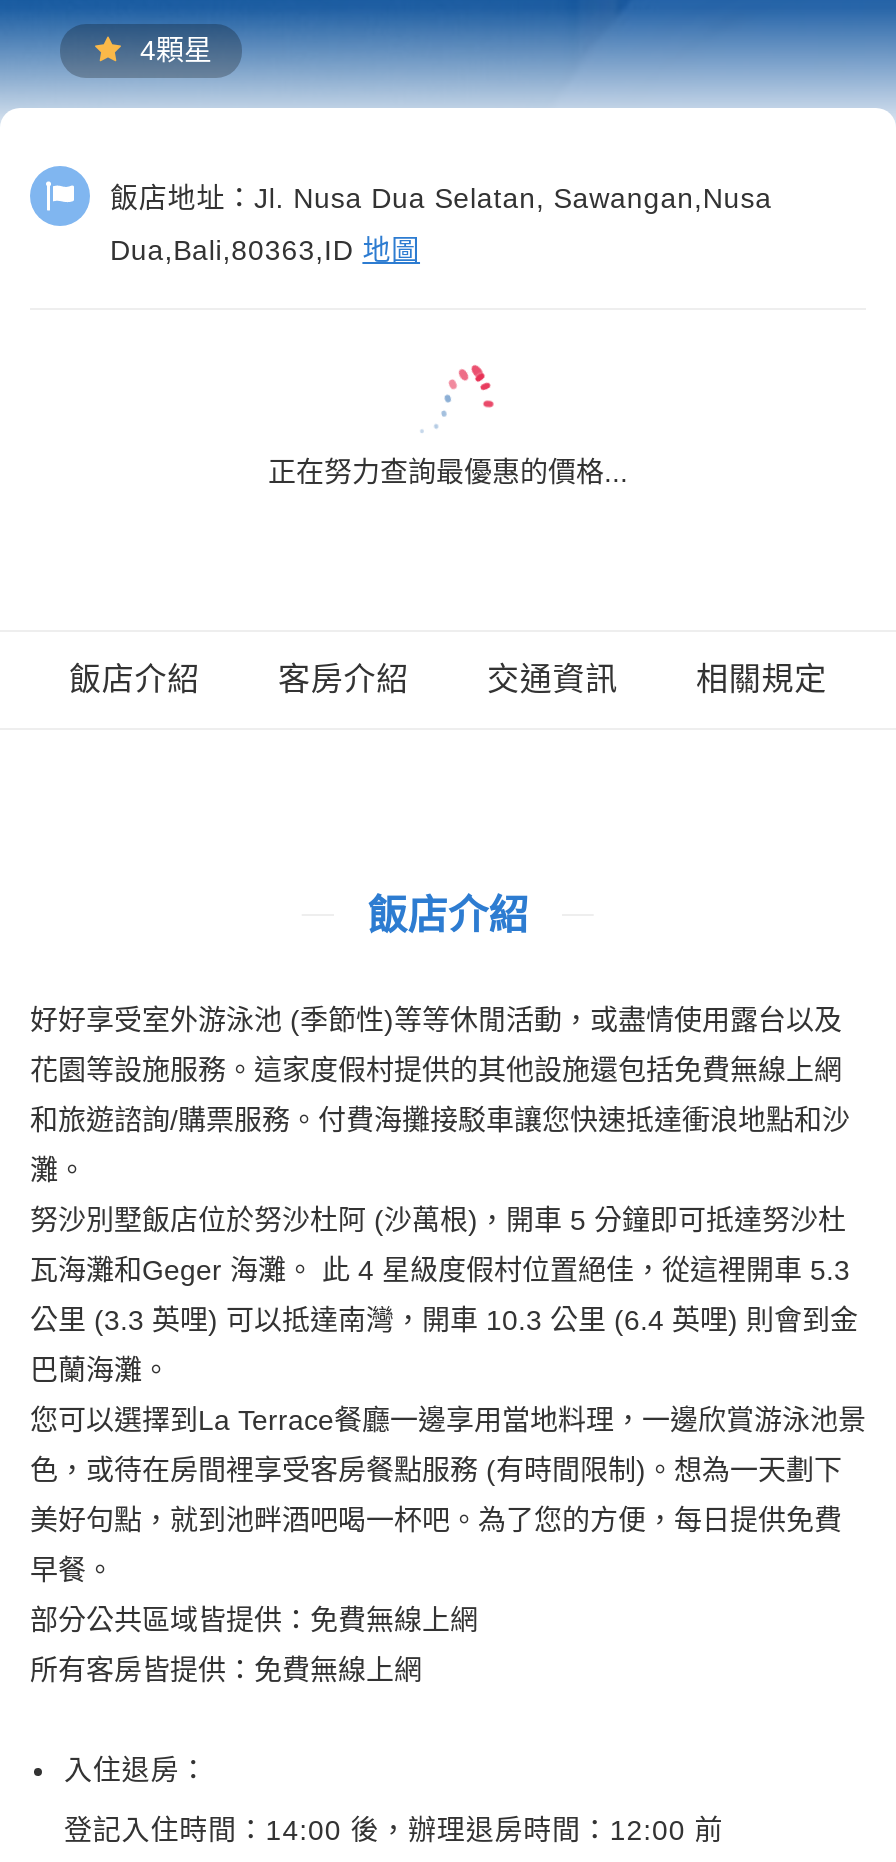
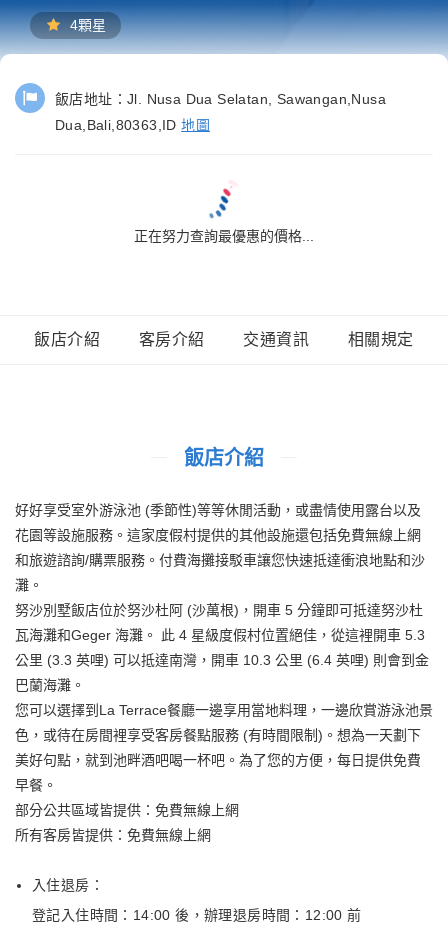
- [image]
+ [image]
